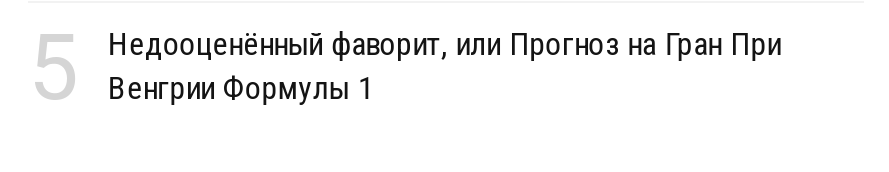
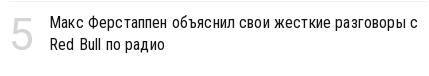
- Недооценённый фаворит, или Прогноз на Гран При
- Венгрии Формулы 1
+ Макс Ферстаппен объяснил свои жесткие разговоры с
+ Red Bull по радио
